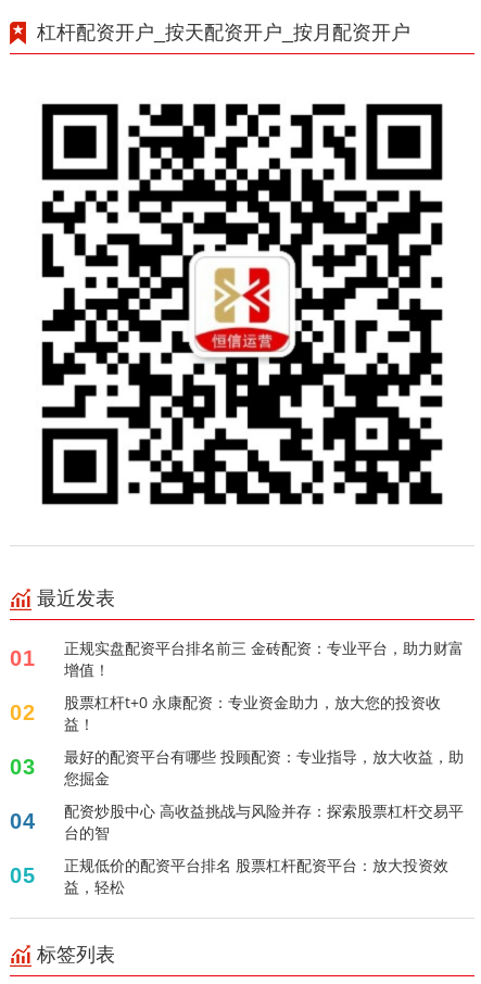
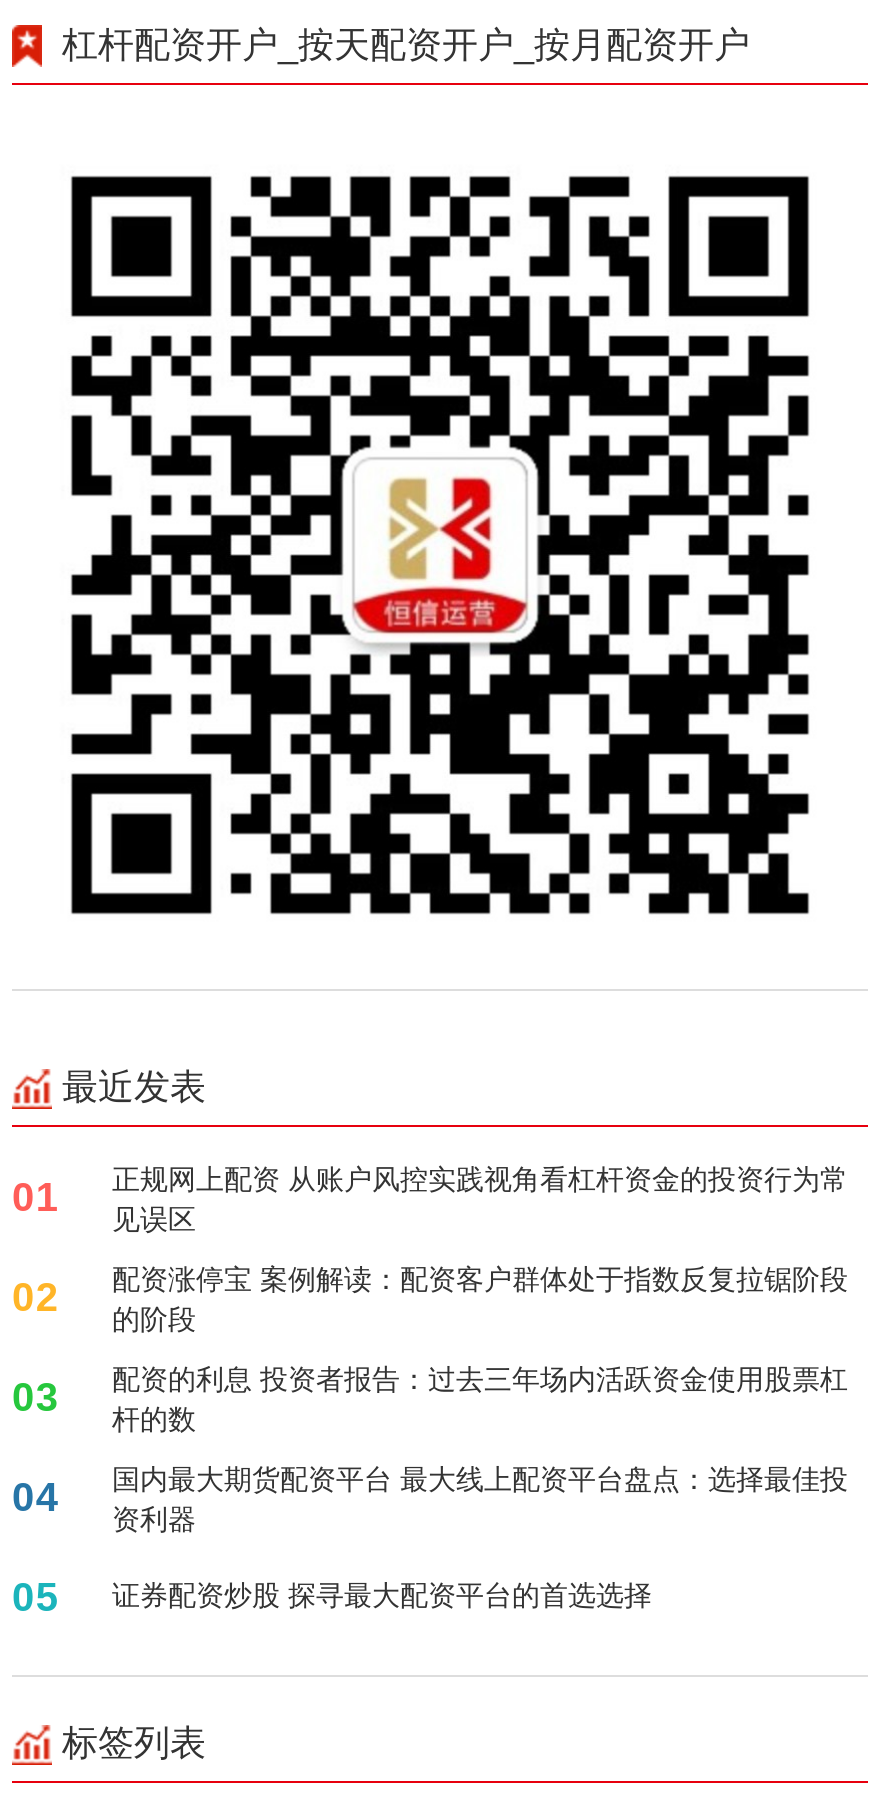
- 正规实盘配资平台排名前三 金砖配资：专业平台，助力财富
- 增值！
+ 正规网上配资 从账户风控实践视角看杠杆资金的投资行为常
+ 见误区

- 股票杠杆t+0 永康配资：专业资金助力，放大您的投资收
- 益！
+ 配资涨停宝 案例解读：配资客户群体处于指数反复拉锯阶段
+ 的阶段

- 最好的配资平台有哪些 投顾配资：专业指导，放大收益，助
- 您掘金
+ 配资的利息 投资者报告：过去三年场内活跃资金使用股票杠
+ 杆的数

- 配资炒股中心 高收益挑战与风险并存：探索股票杠杆交易平
- 台的智
+ 国内最大期货配资平台 最大线上配资平台盘点：选择最佳投
+ 资利器

- 正规低价的配资平台排名 股票杠杆配资平台：放大投资效
- 益，轻松
+ 证券配资炒股 探寻最大配资平台的首选选择
